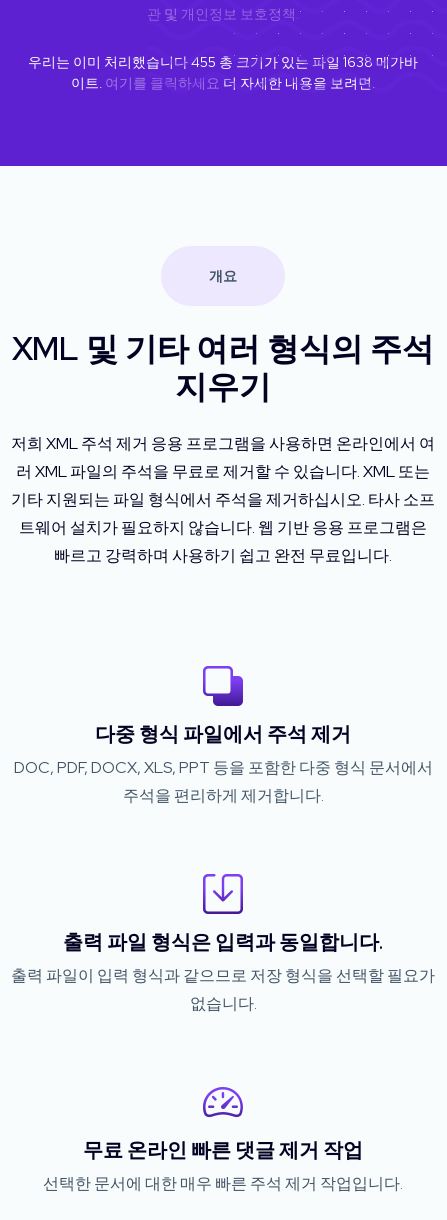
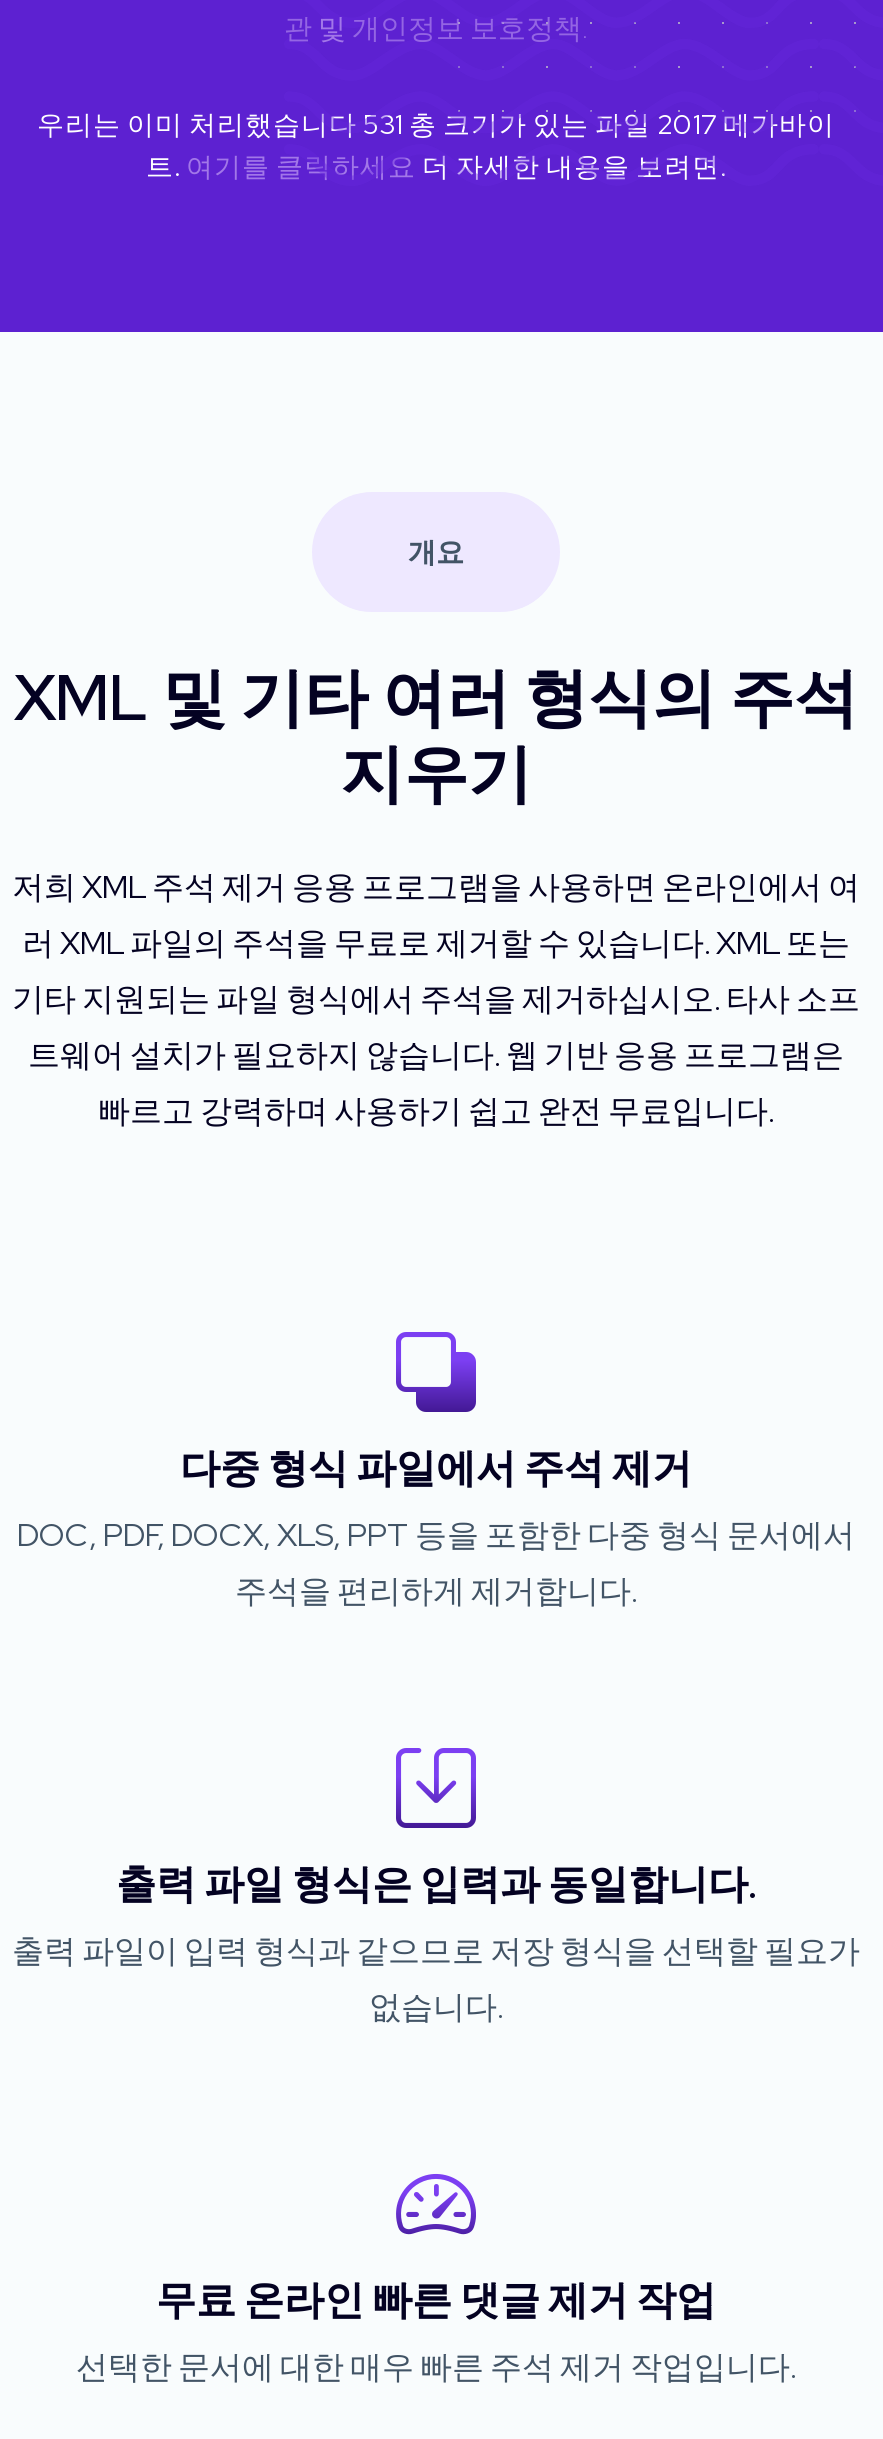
- 우리는 이미 처리했습니다 455 총 크기가 있는 파일 1638 메가바
+ 우리는 이미 처리했습니다 531 총 크기가 있는 파일 2017 메가바이

- 이트. 여기를 클릭하세요 더 자세한 내용을 보려면.
+ 트. 여기를 클릭하세요 더 자세한 내용을 보려면.
